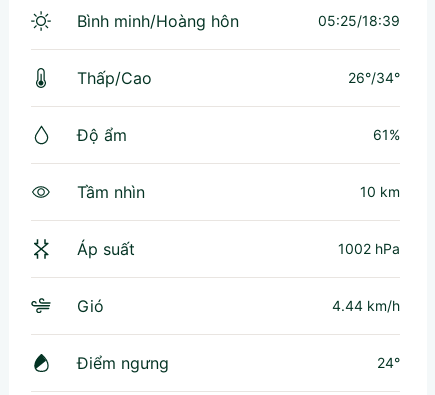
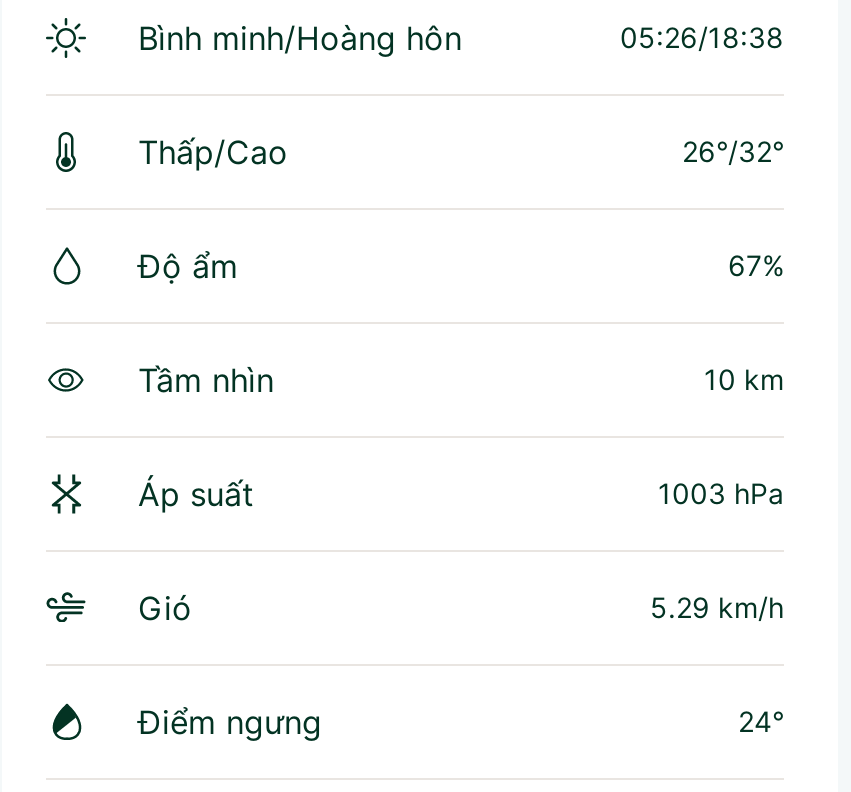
- 05:25/18:39
+ 05:26/18:38

- 26°/34°
+ 26°/32°

- 61%
+ 67%

- 1002 hPa
+ 1003 hPa

- 4.44 km/h
+ 5.29 km/h
